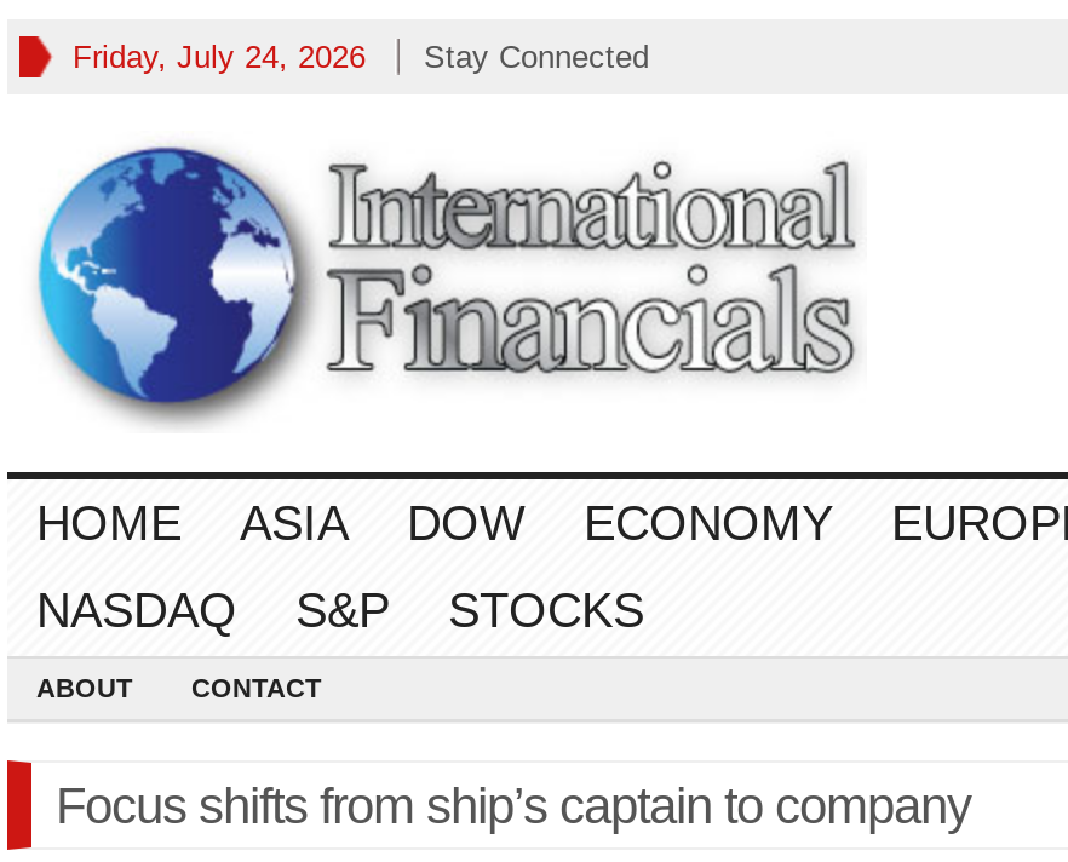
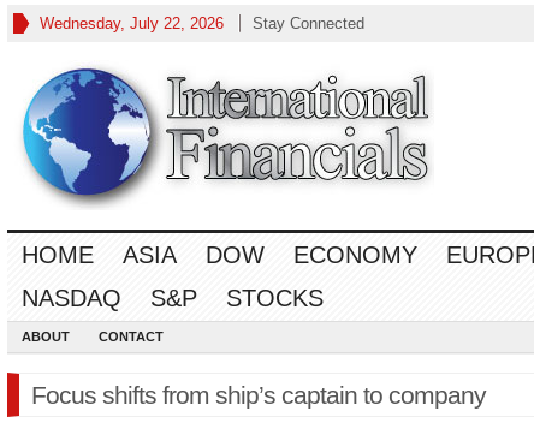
- Friday, July 24, 2026
+ Wednesday, July 22, 2026
